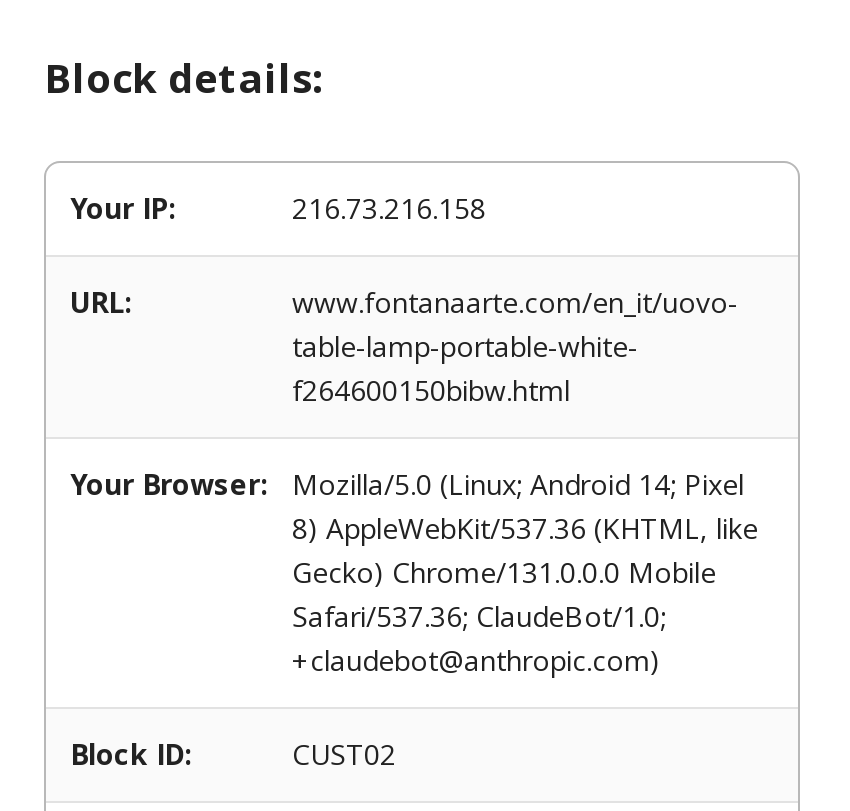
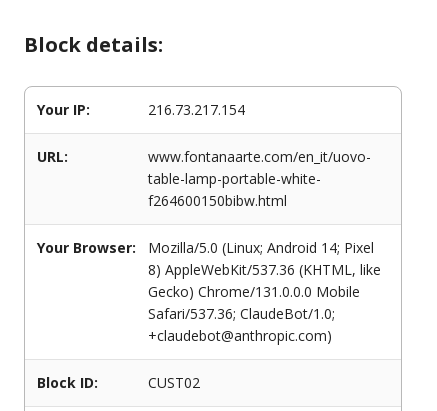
- 216.73.216.158
+ 216.73.217.154
